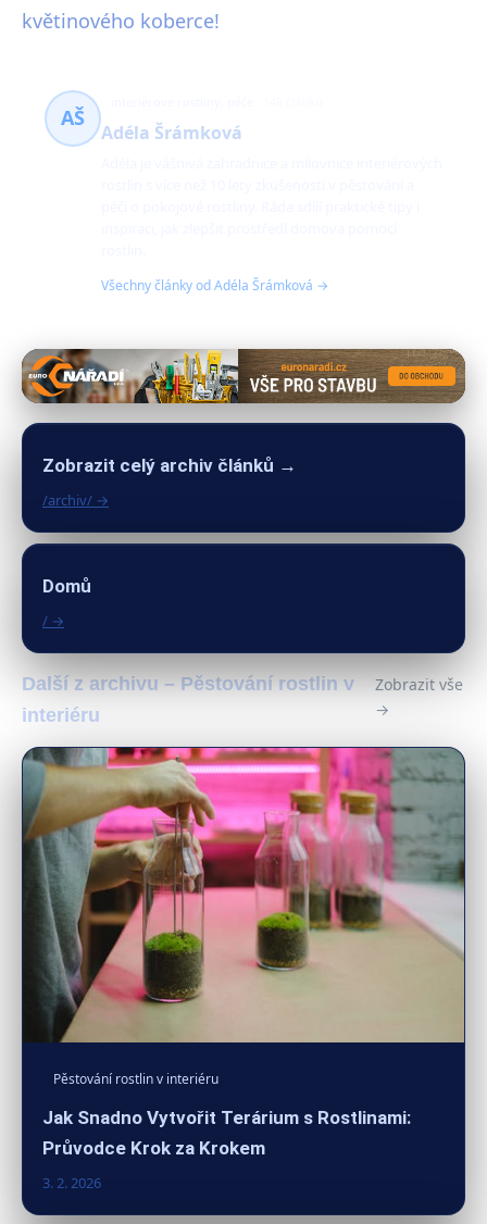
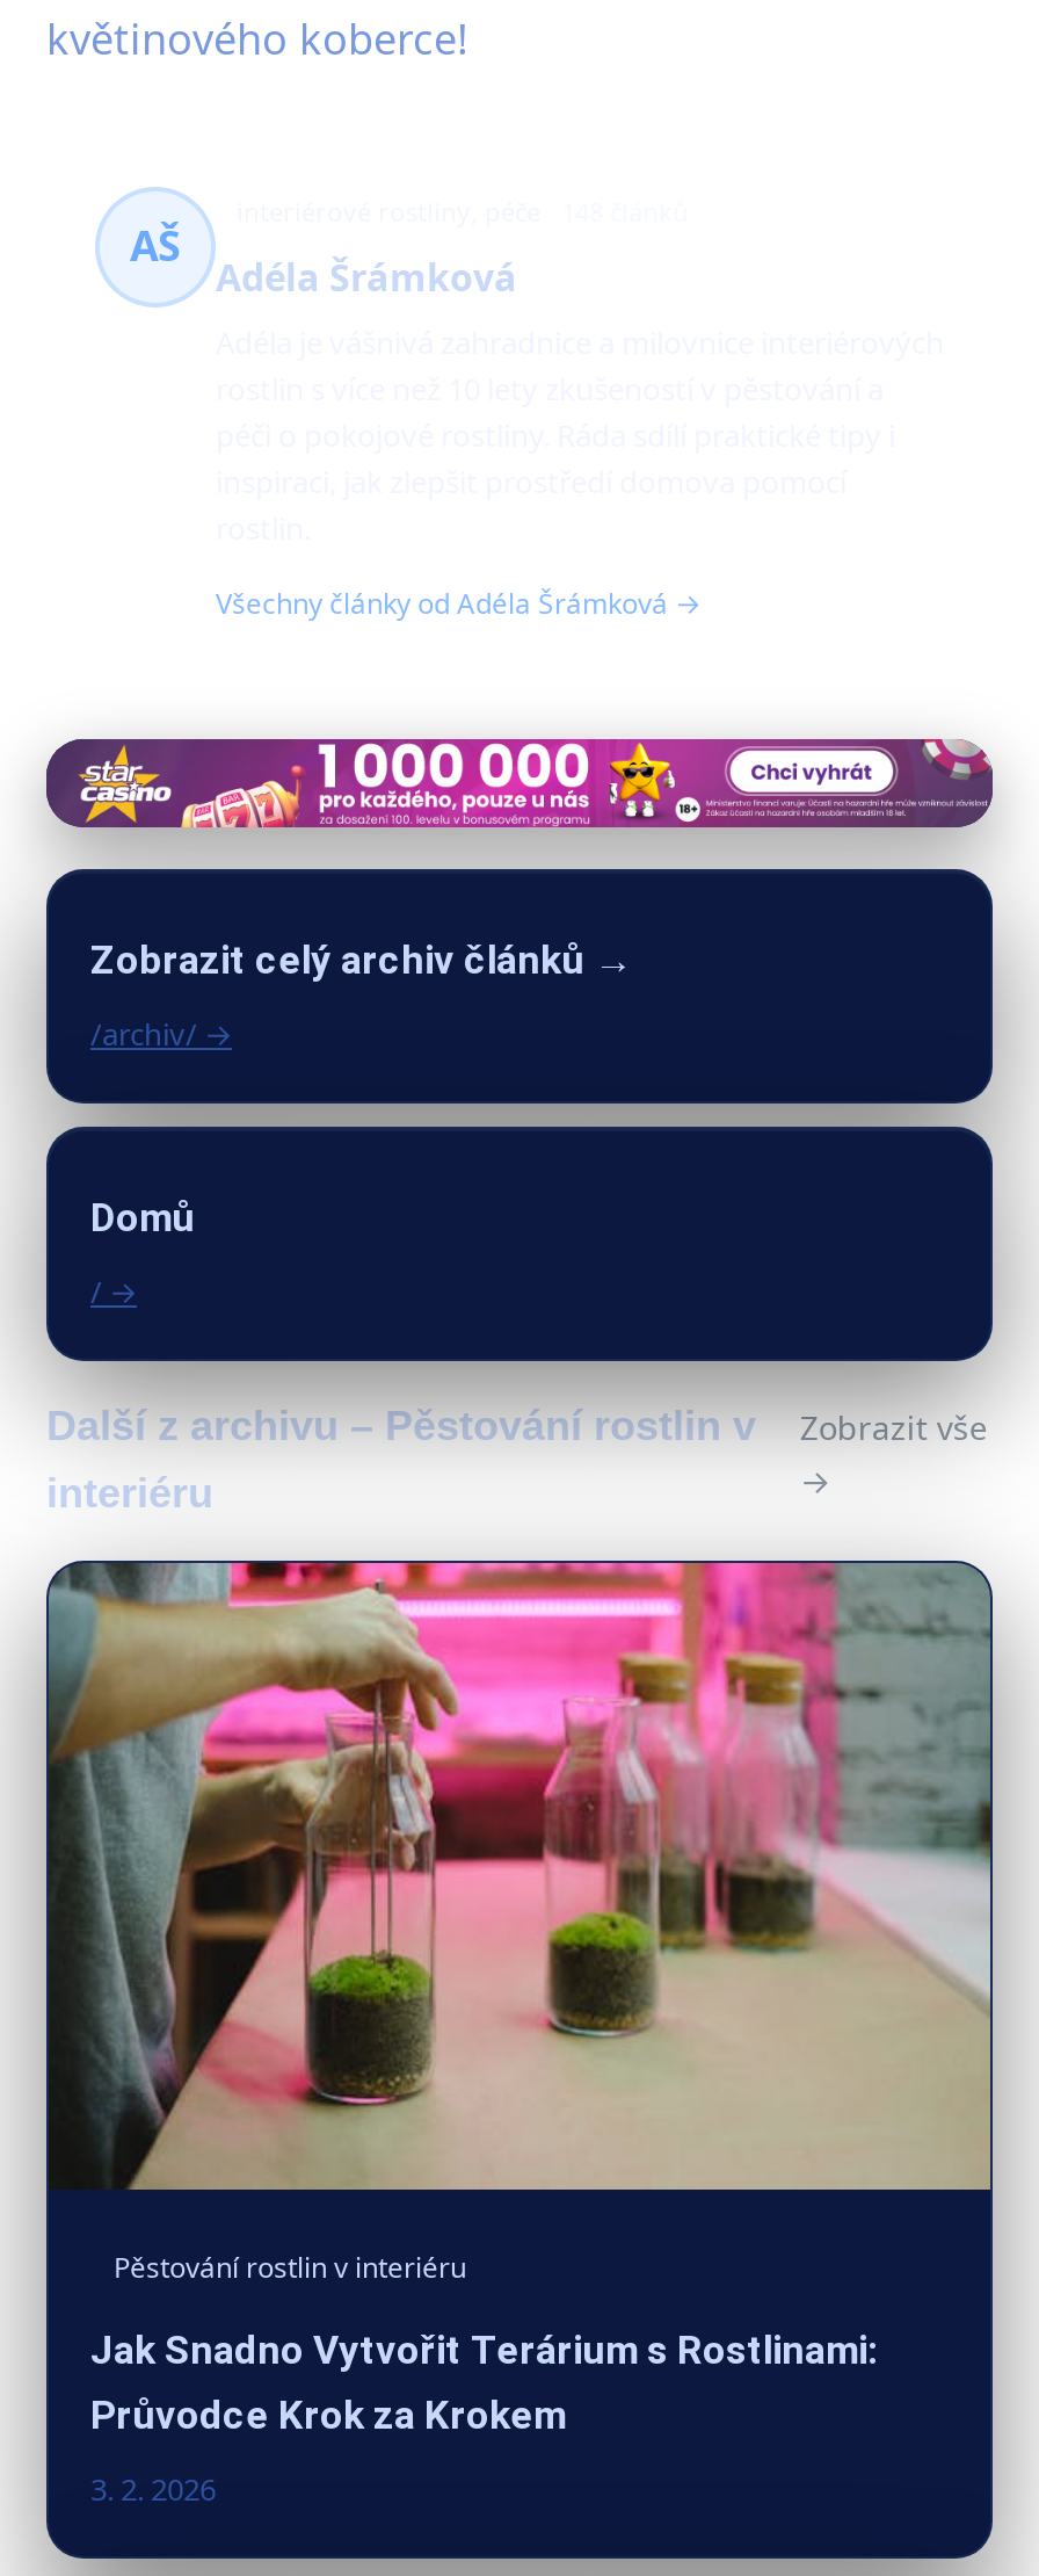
- [image]
+ [image]
